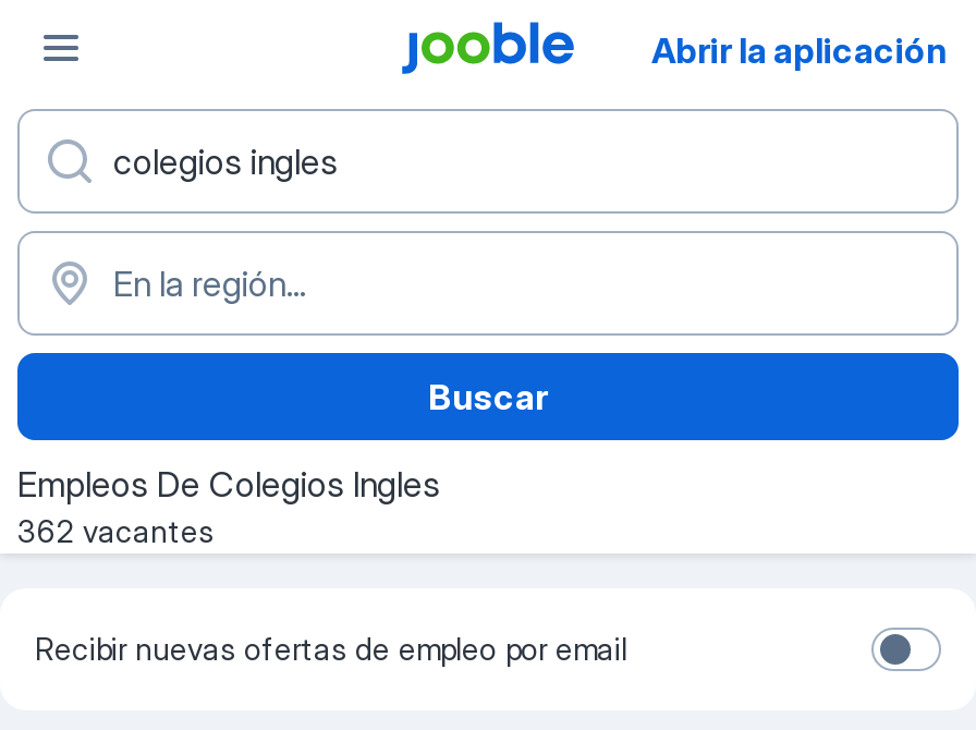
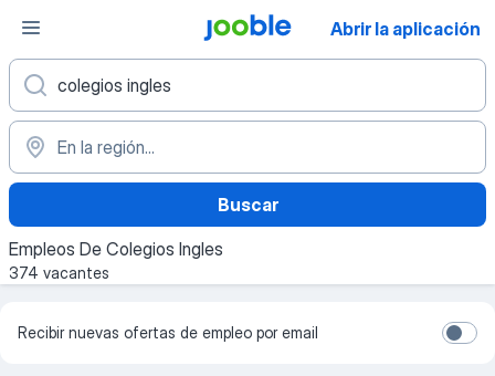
- 362 vacantes
+ 374 vacantes
